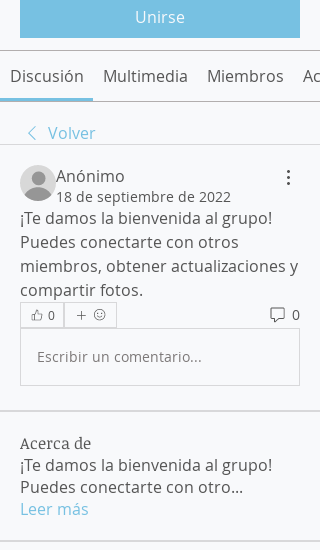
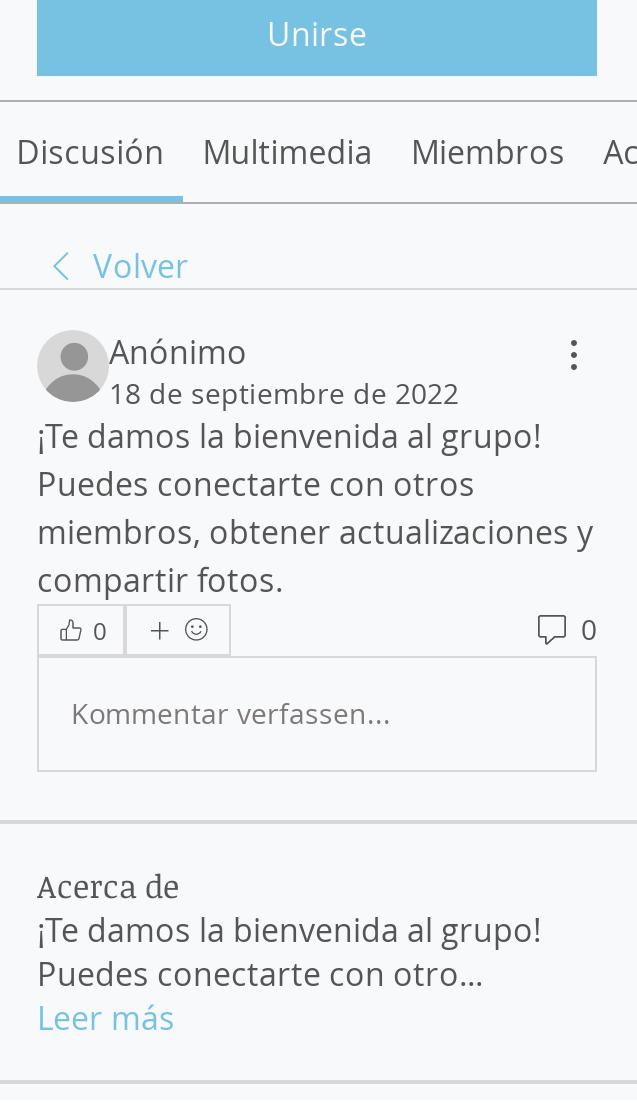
- Escribir un comentario...
+ Kommentar verfassen...
